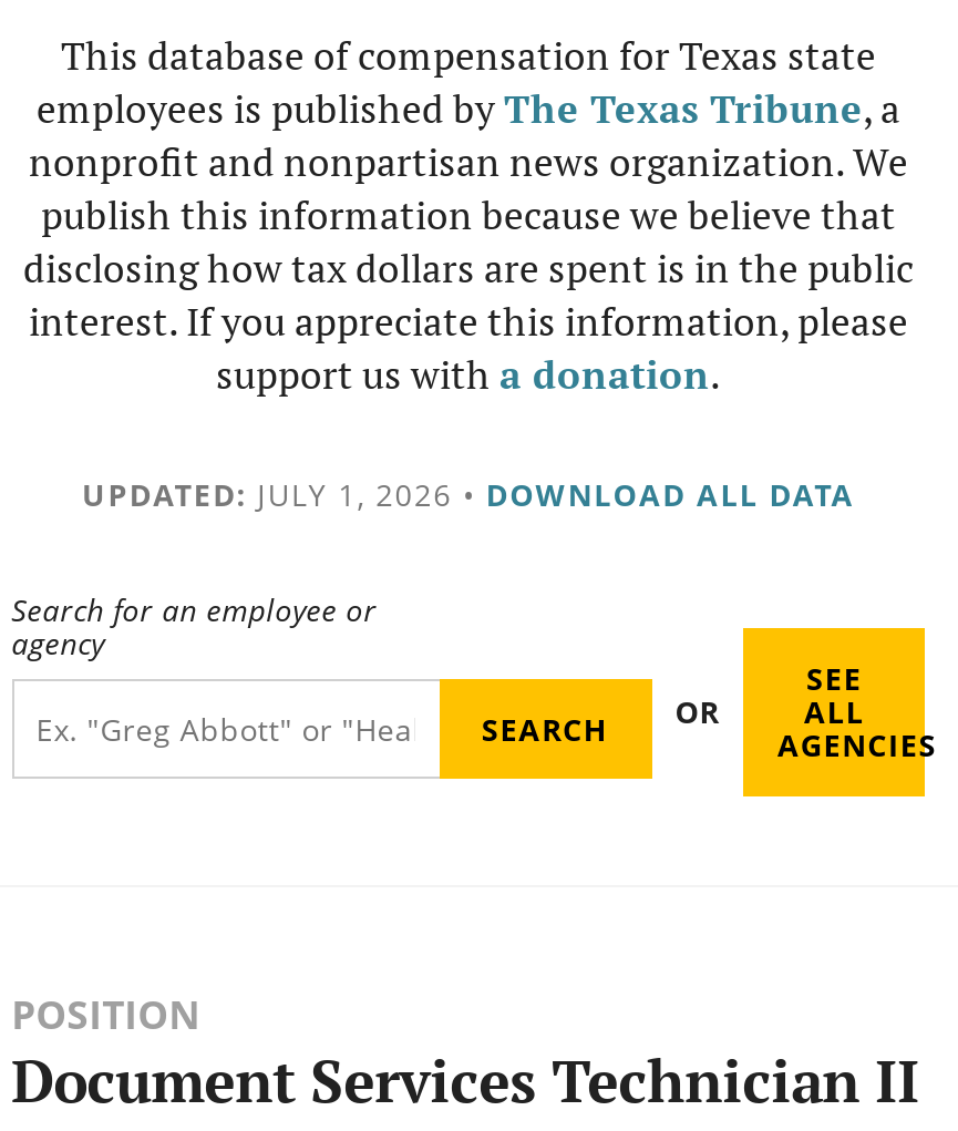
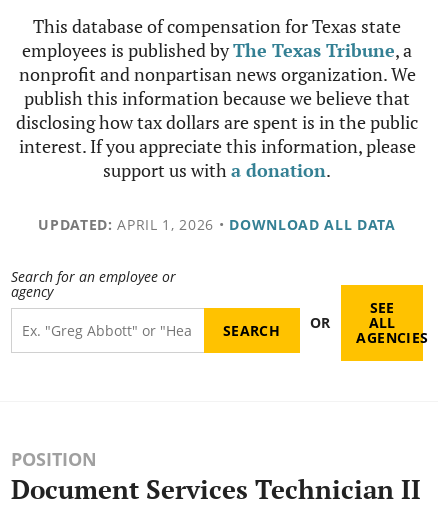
- UPDATED: JULY 1, 2026 • DOWNLOAD ALL DATA
+ UPDATED: APRIL 1, 2026 • DOWNLOAD ALL DATA
